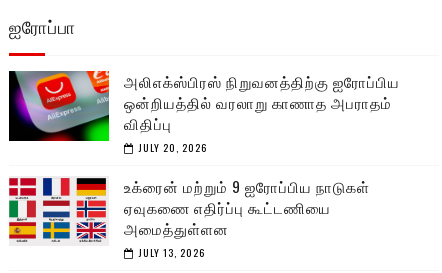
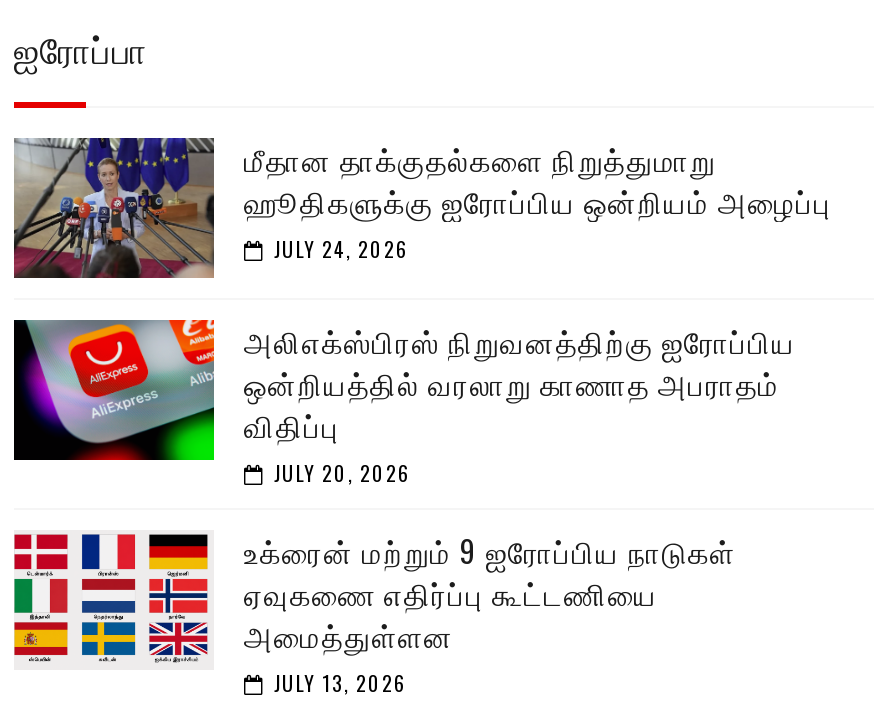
+ [image]
+ மீதான தாக்குதல்களை நிறுத்துமாறு
+ ஹூதிகளுக்கு ஐரோப்பிய ஒன்றியம் அழைப்பு
+ JULY 24, 2026
